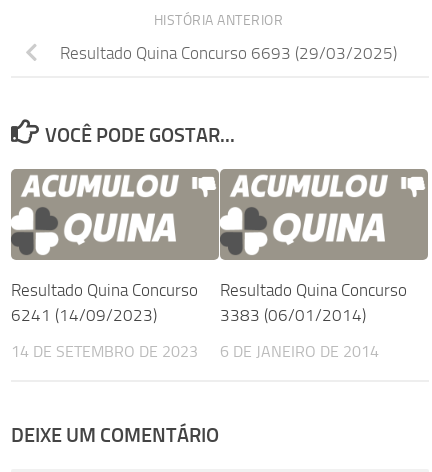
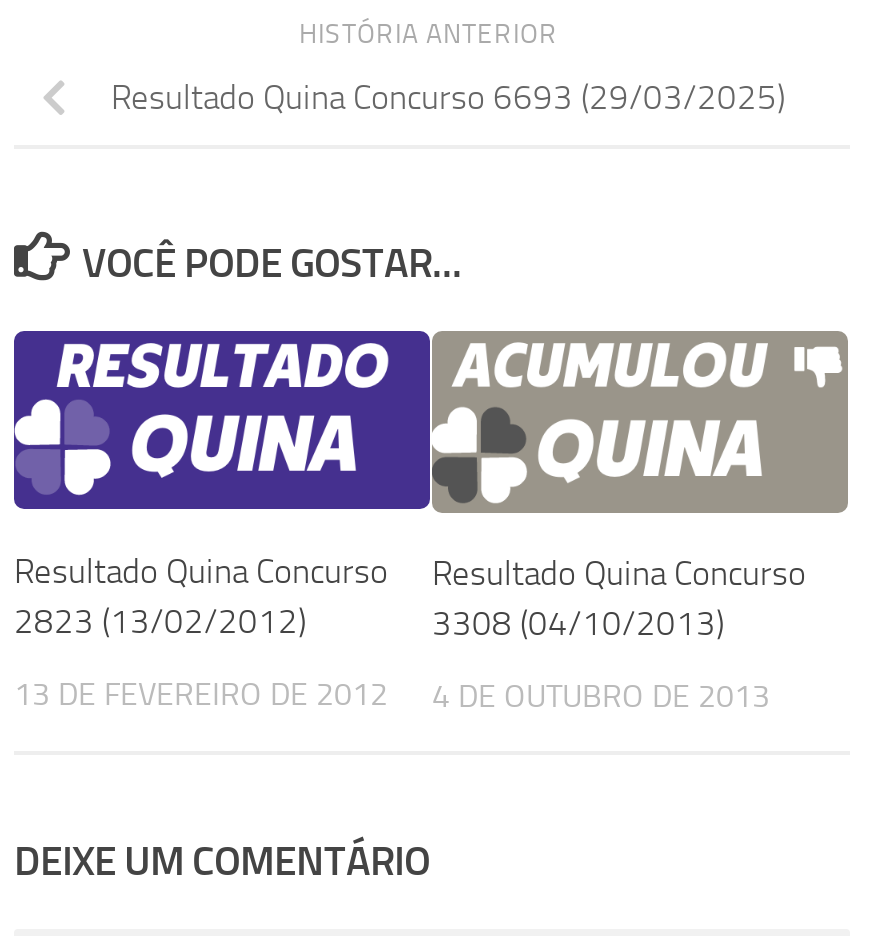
- [image]
+ [image]

- 6241 (14/09/2023)
+ 2823 (13/02/2012)

- 3383 (06/01/2014)
+ 3308 (04/10/2013)

- 14 DE SETEMBRO DE 2023
+ 13 DE FEVEREIRO DE 2012

- 6 DE JANEIRO DE 2014
+ 4 DE OUTUBRO DE 2013
